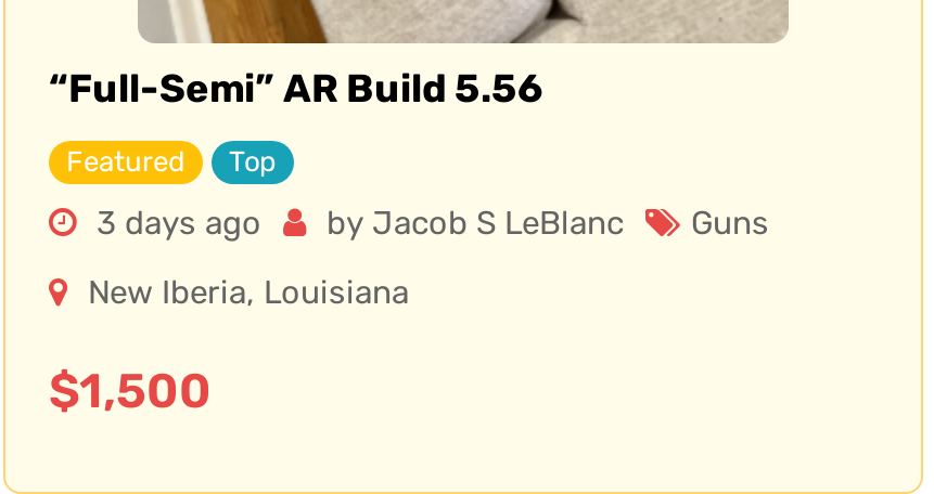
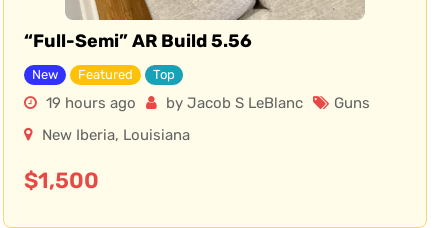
+ New

- 3 days ago by Jacob S LeBlanc
+ 19 hours ago by Jacob S LeBlanc
